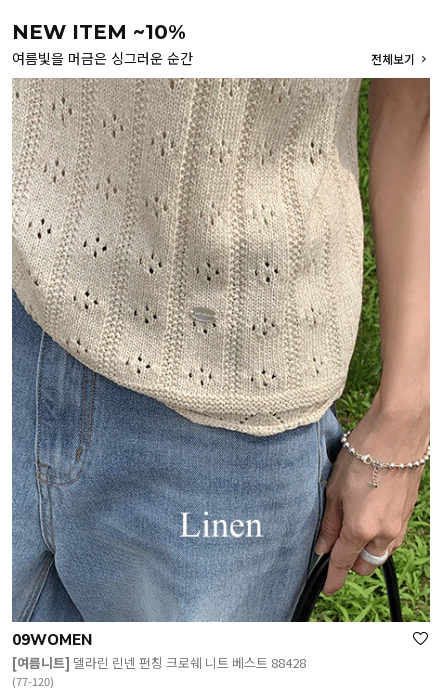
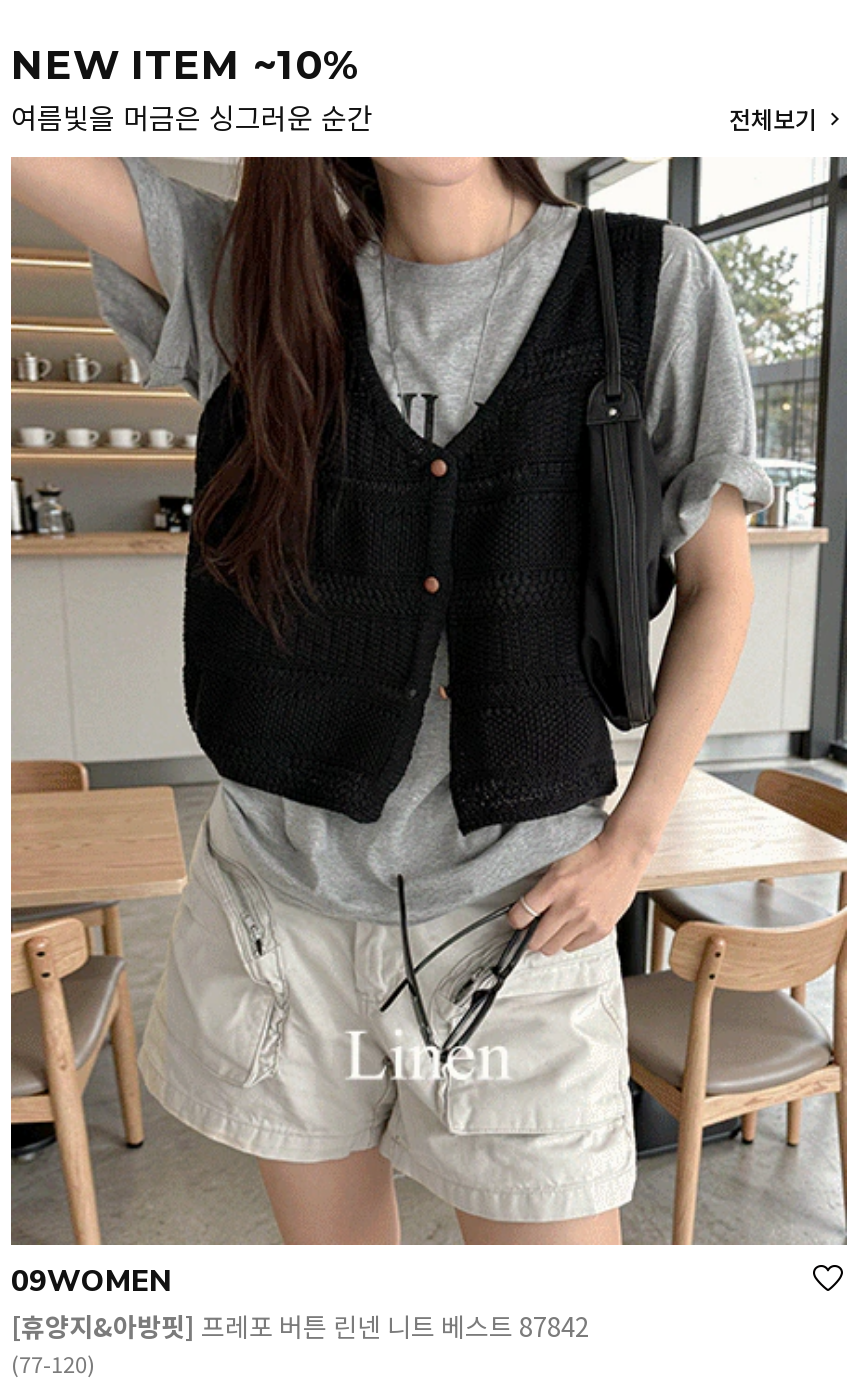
- [image]
- [여름니트] 델라린 린넨 펀칭 크로쉐 니트 베스트 88428
+ [image]
+ [휴양지&아방핏] 프레포 버튼 린넨 니트 베스트 87842
